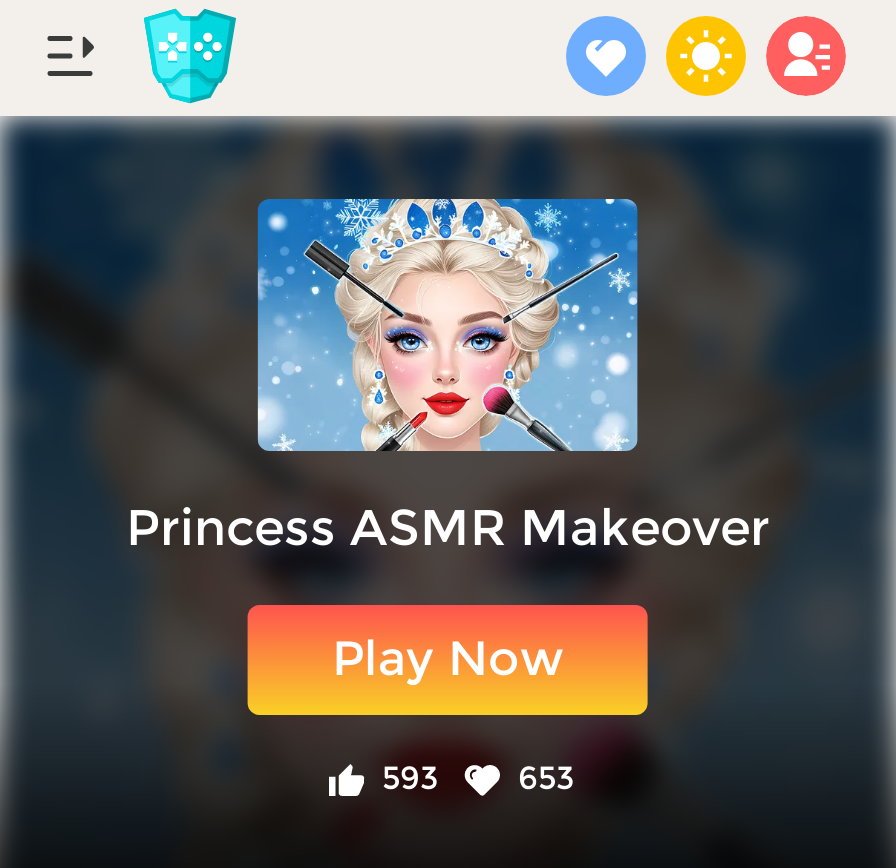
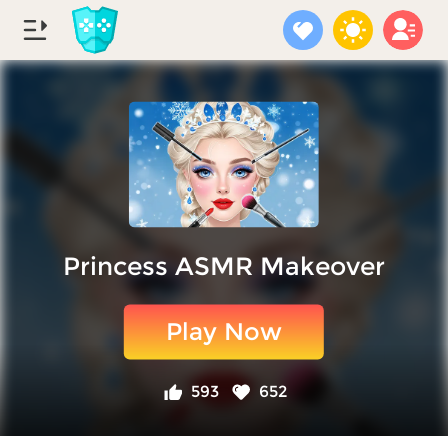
- 653
+ 652
